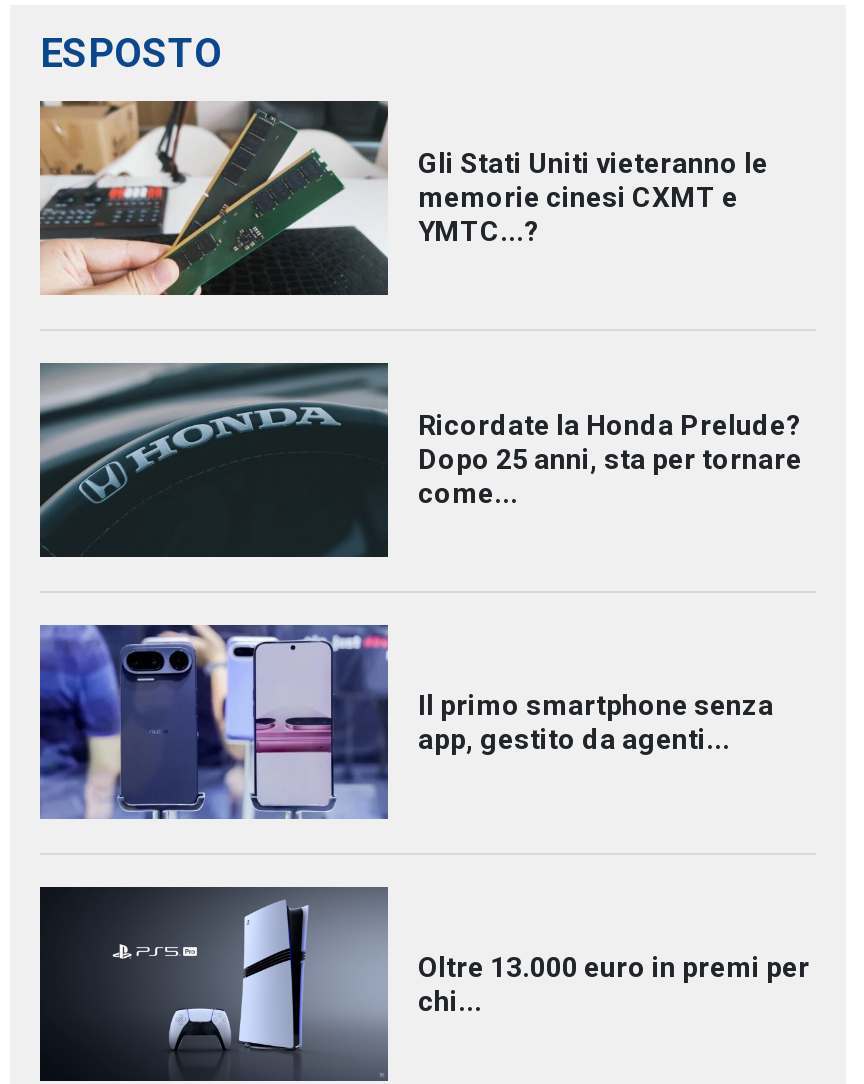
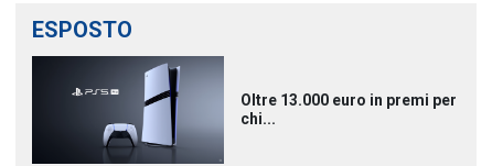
- [image]
- Gli Stati Uniti vieteranno le
- memorie cinesi CXMT e
- YMTC...?

- [image]
- Ricordate la Honda Prelude?
- Dopo 25 anni, sta per tornare
- come...

- [image]
- Il primo smartphone senza
- app, gestito da agenti...
